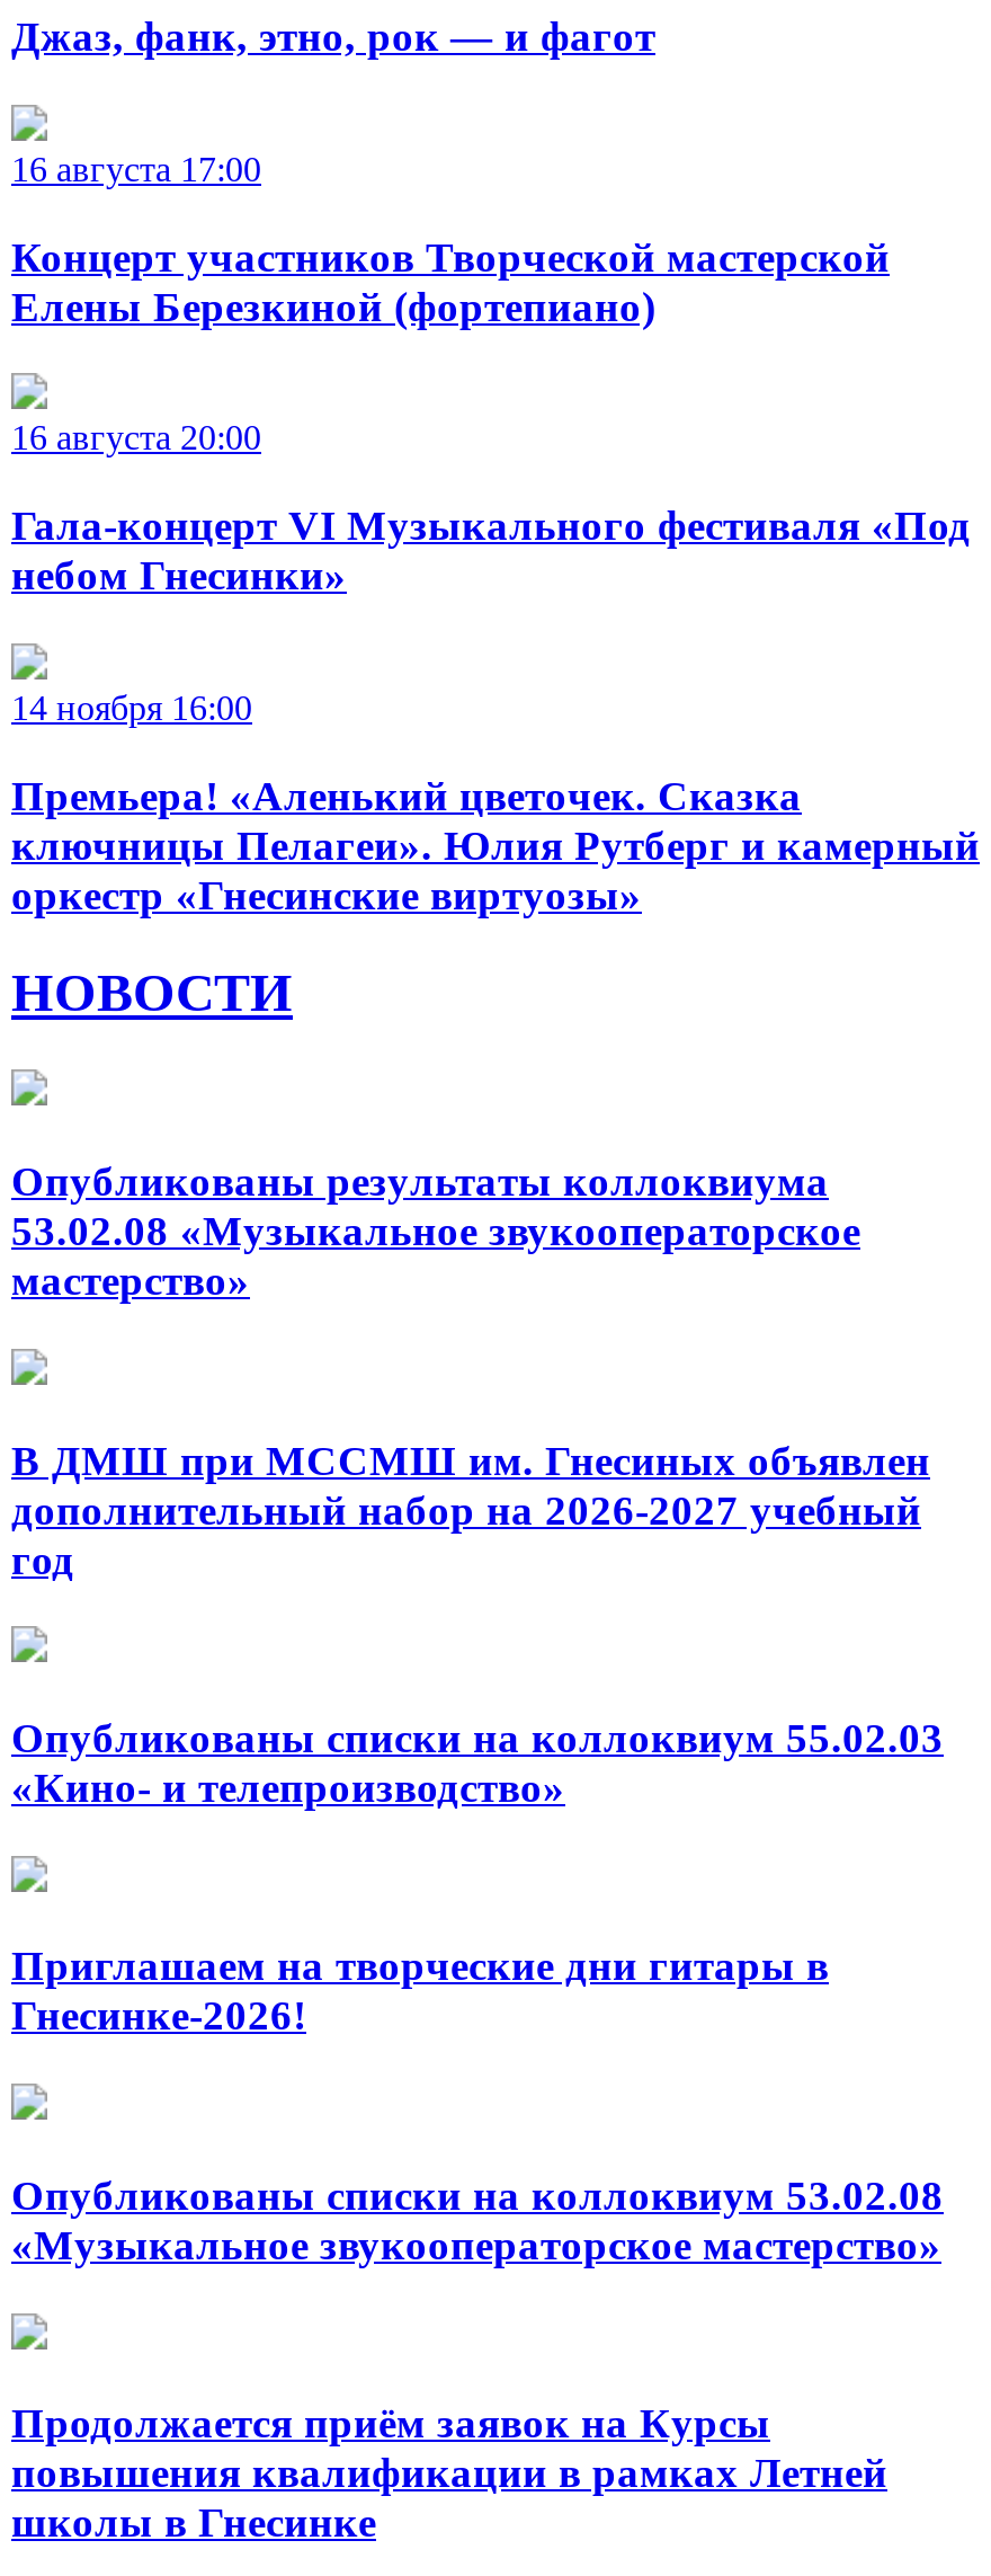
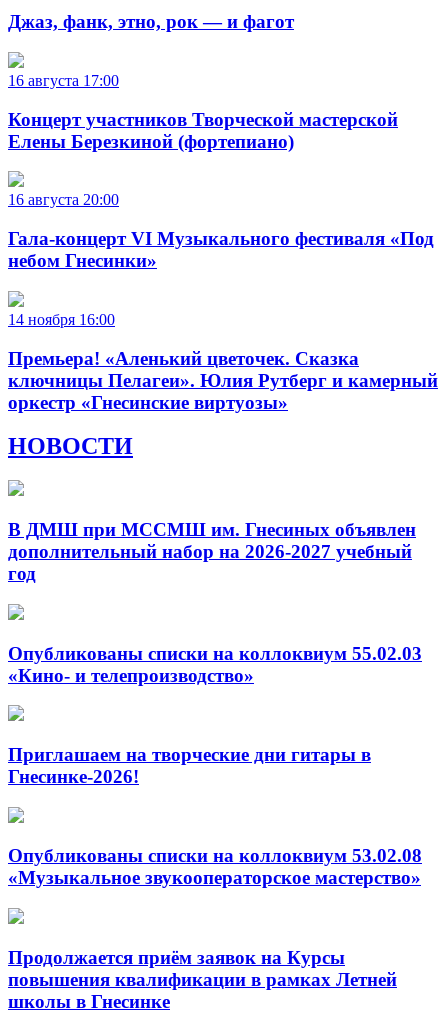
- Опубликованы результаты коллоквиума
- 53.02.08 «Музыкальное звукооператорское
- мастерство»
